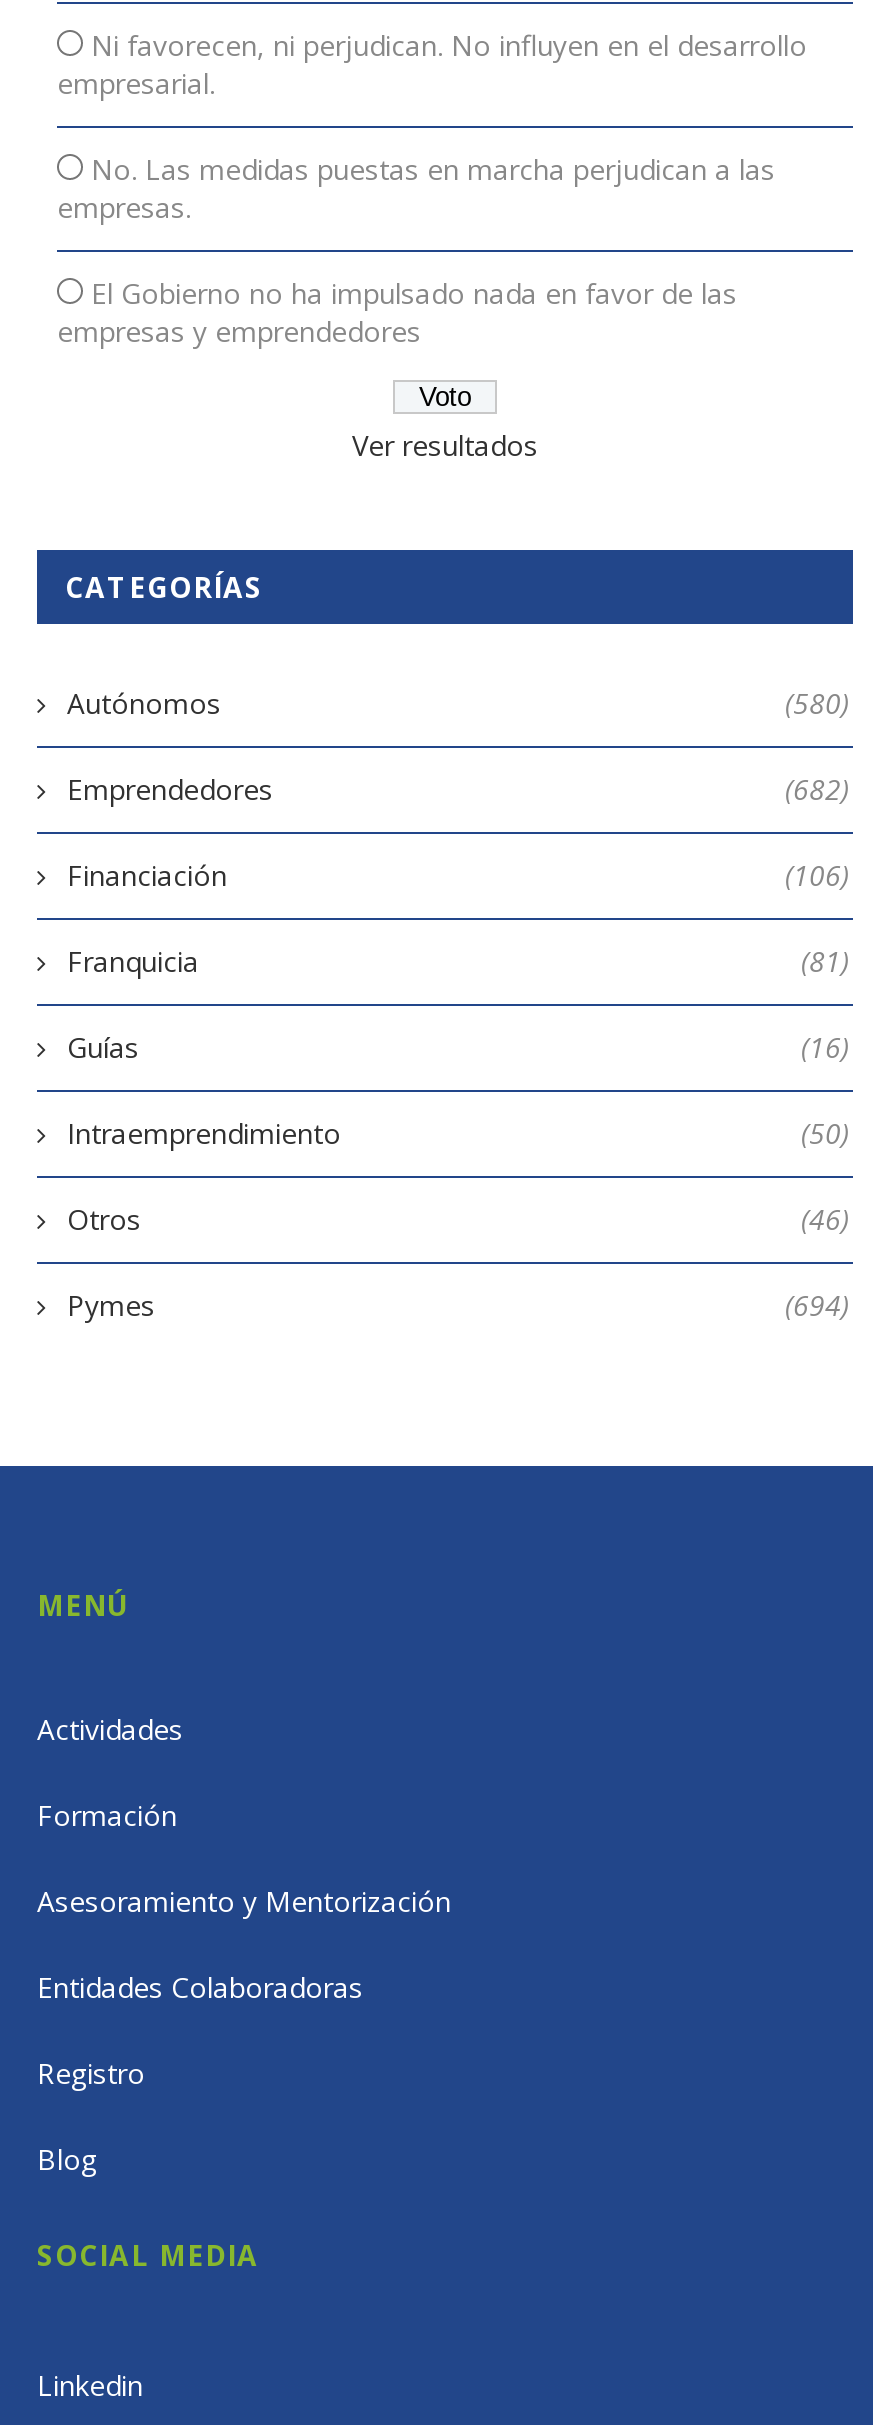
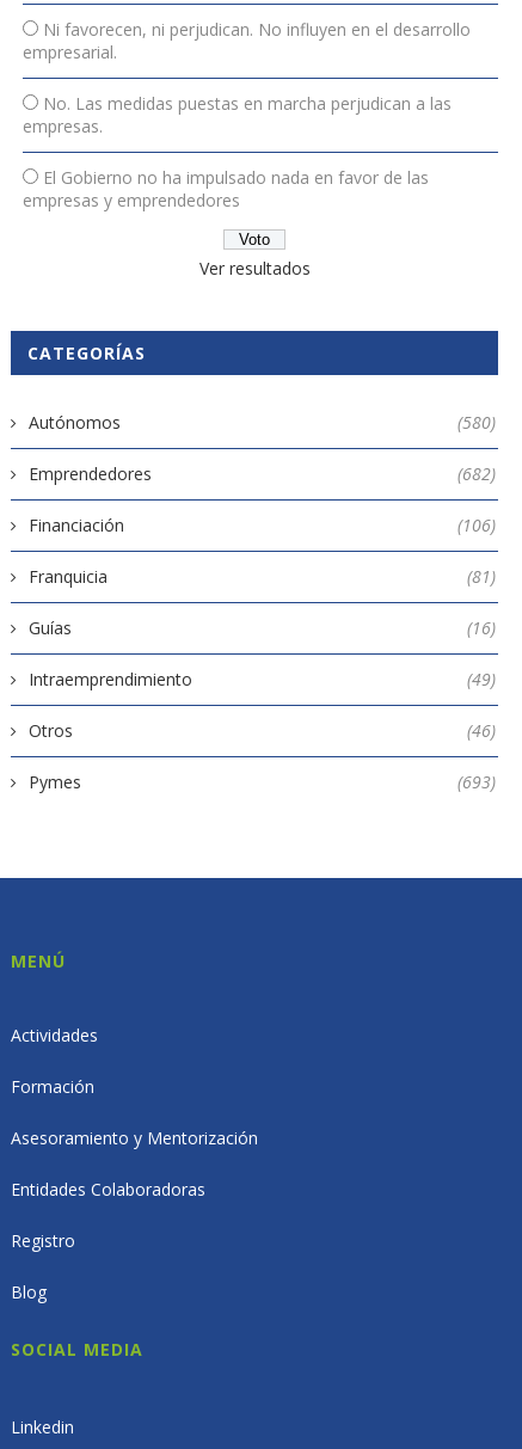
- (50)
+ (49)

- (694)
+ (693)
